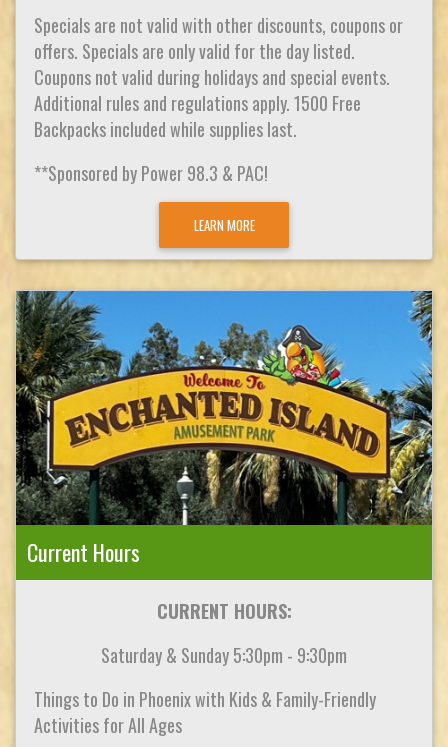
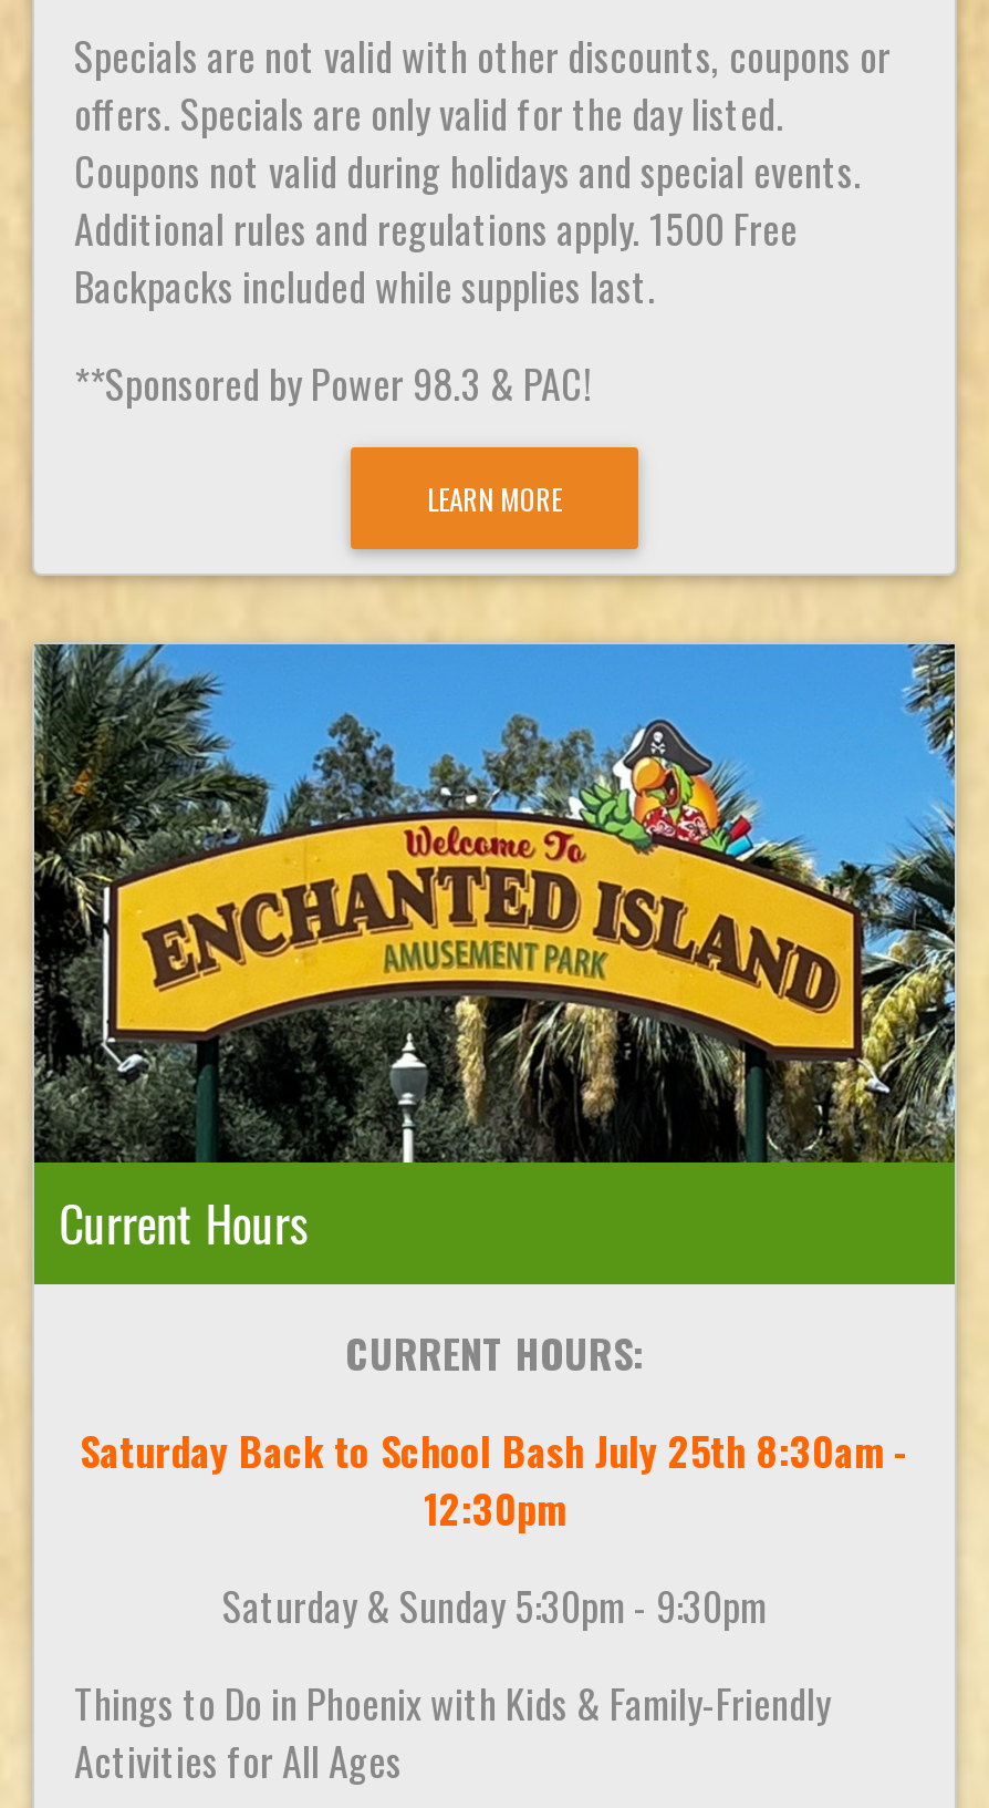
+ Saturday Back to School Bash July 25th 8:30am -
+ 12:30pm
